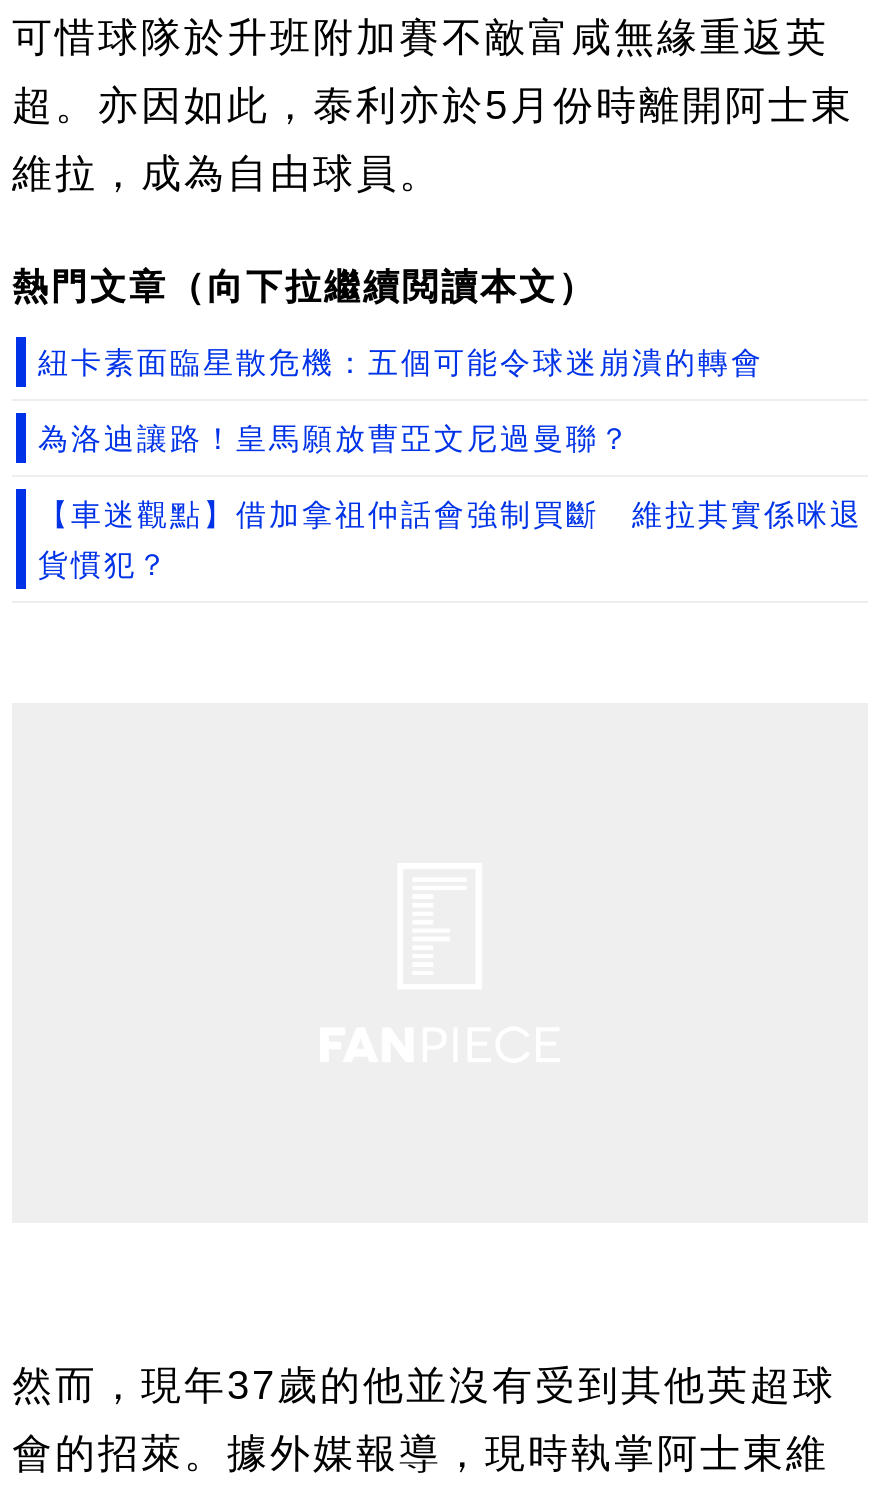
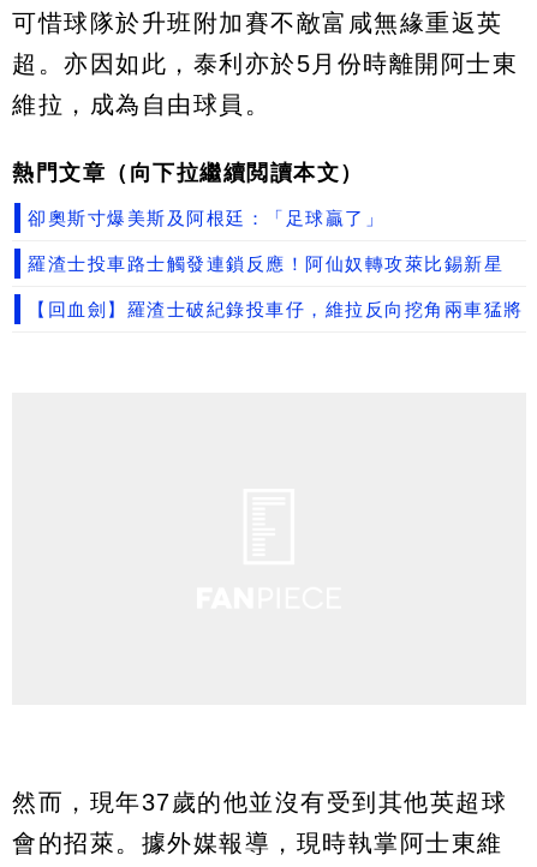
- 紐卡素面臨星散危機：五個可能令球迷崩潰的轉會
- 為洛迪讓路！皇馬願放曹亞文尼過曼聯？
- 【車迷觀點】借加拿祖仲話會強制買斷 維拉其實係咪退
- 貨慣犯？
+ 卻奧斯寸爆美斯及阿根廷：「足球贏了」
+ 羅渣士投車路士觸發連鎖反應！阿仙奴轉攻萊比錫新星
+ 【回血劍】羅渣士破紀錄投車仔，維拉反向挖角兩車猛將
